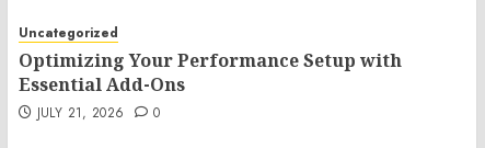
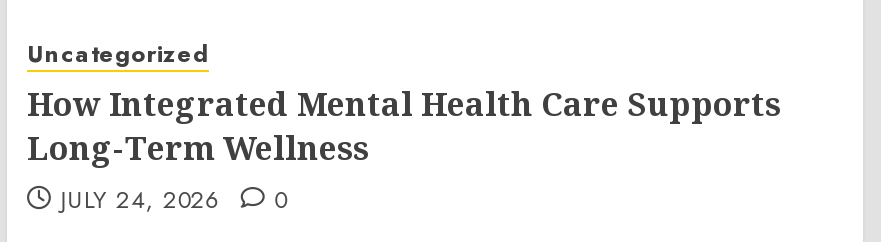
- Optimizing Your Performance Setup with
- Essential Add-Ons
- JULY 21, 2026
+ How Integrated Mental Health Care Supports
+ Long-Term Wellness
+ JULY 24, 2026
